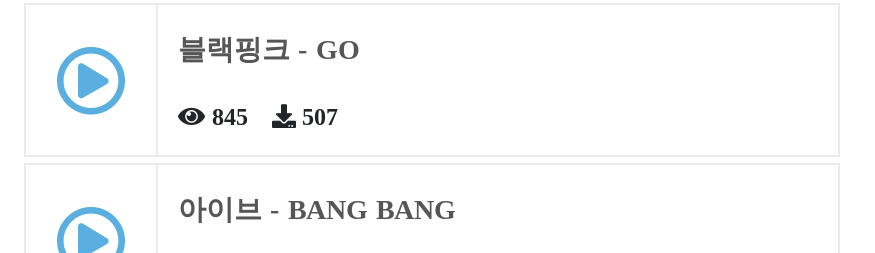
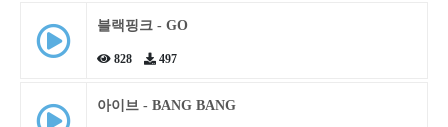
- 845
+ 828

- 507
+ 497
